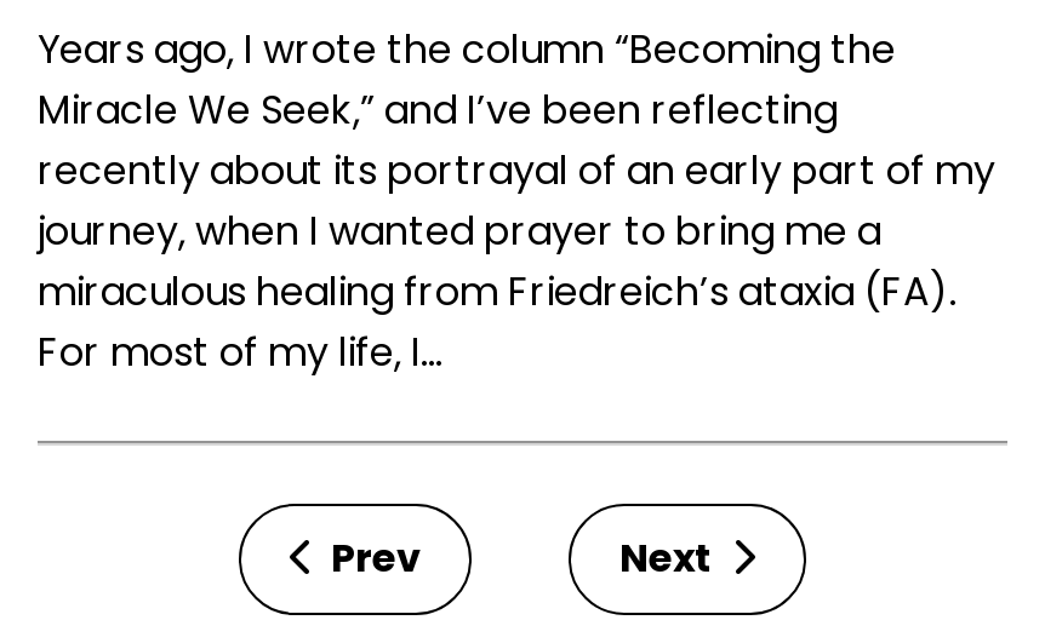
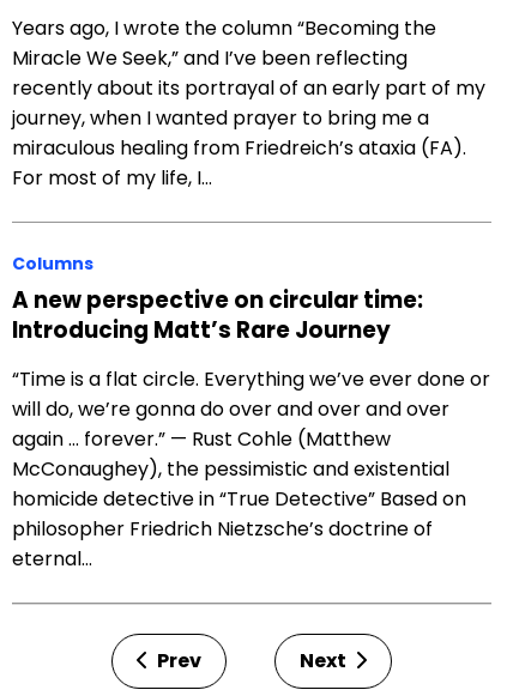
+ Columns
+ A new perspective on circular time:
+ Introducing Matt’s Rare Journey
+ “Time is a flat circle. Everything we’ve ever done or
+ will do, we’re gonna do over and over and over
+ again … forever.” — Rust Cohle (Matthew
+ McConaughey), the pessimistic and existential
+ homicide detective in “True Detective” Based on
+ philosopher Friedrich Nietzsche’s doctrine of
+ eternal…
